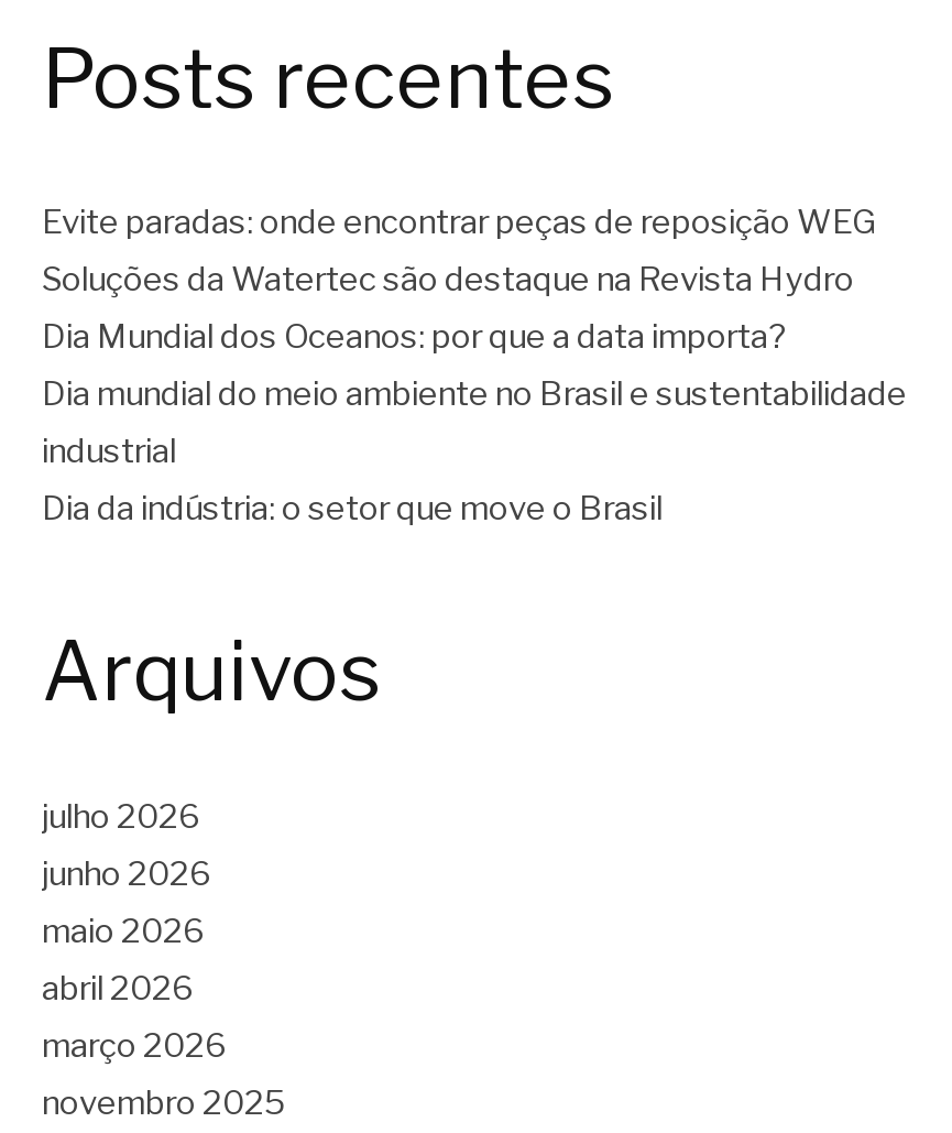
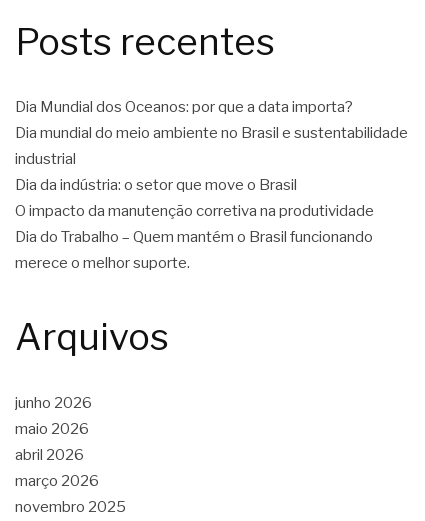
- Evite paradas: onde encontrar peças de reposição WEG
- Soluções da Watertec são destaque na Revista Hydro

moved up: Dia Mundial dos Oceanos: por que a data importa? | Dia mundial do meio ambiente no Brasil e sustentabilidade | industrial | Dia da indústria: o setor que move o Brasil

+ O impacto da manutenção corretiva na produtividade
+ Dia do Trabalho – Quem mantém o Brasil funcionando
+ merece o melhor suporte.

moved down: Arquivos

- julho 2026
